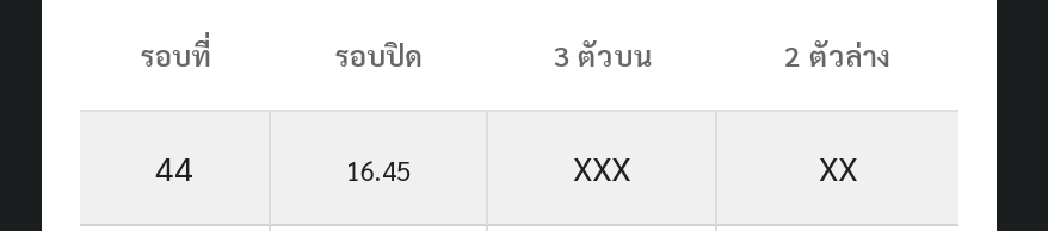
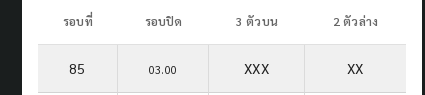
- 44
+ 85

- 16.45
+ 03.00
